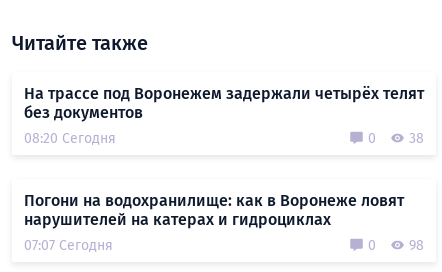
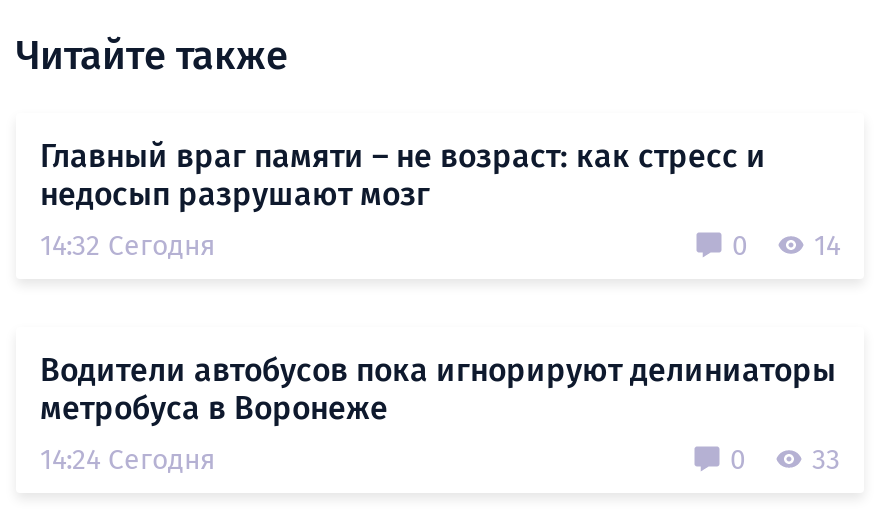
- На трассе под Воронежем задержали четырёх телят
- без документов
- 08:20 Сегодня
+ Главный враг памяти – не возраст: как стресс и
+ недосып разрушают мозг
+ 14:32 Сегодня

- 0 38
+ 0 14

- Погони на водохранилище: как в Воронеже ловят
- нарушителей на катерах и гидроциклах
- 07:07 Сегодня
+ Водители автобусов пока игнорируют делиниаторы
+ метробуса в Воронеже
+ 14:24 Сегодня

- 0 98
+ 0 33
